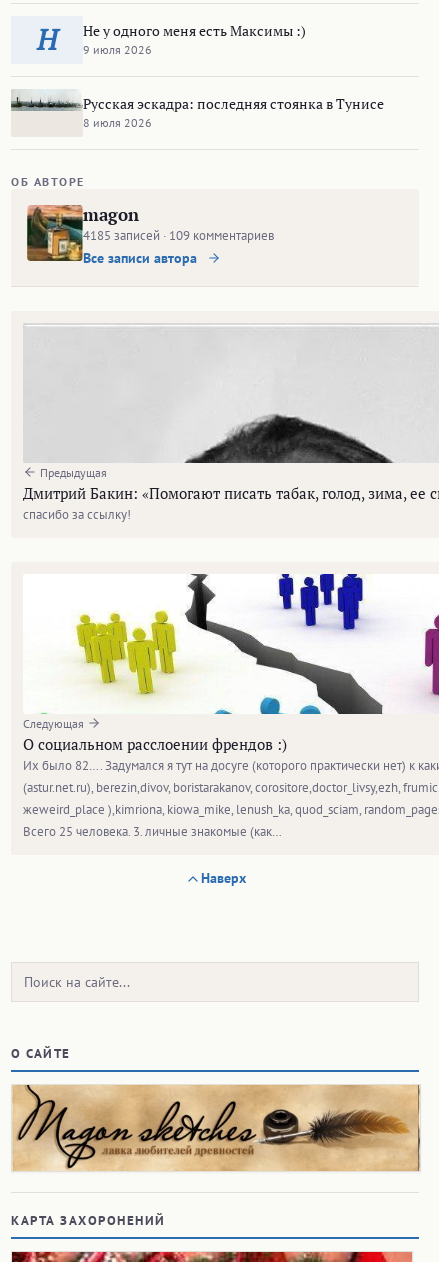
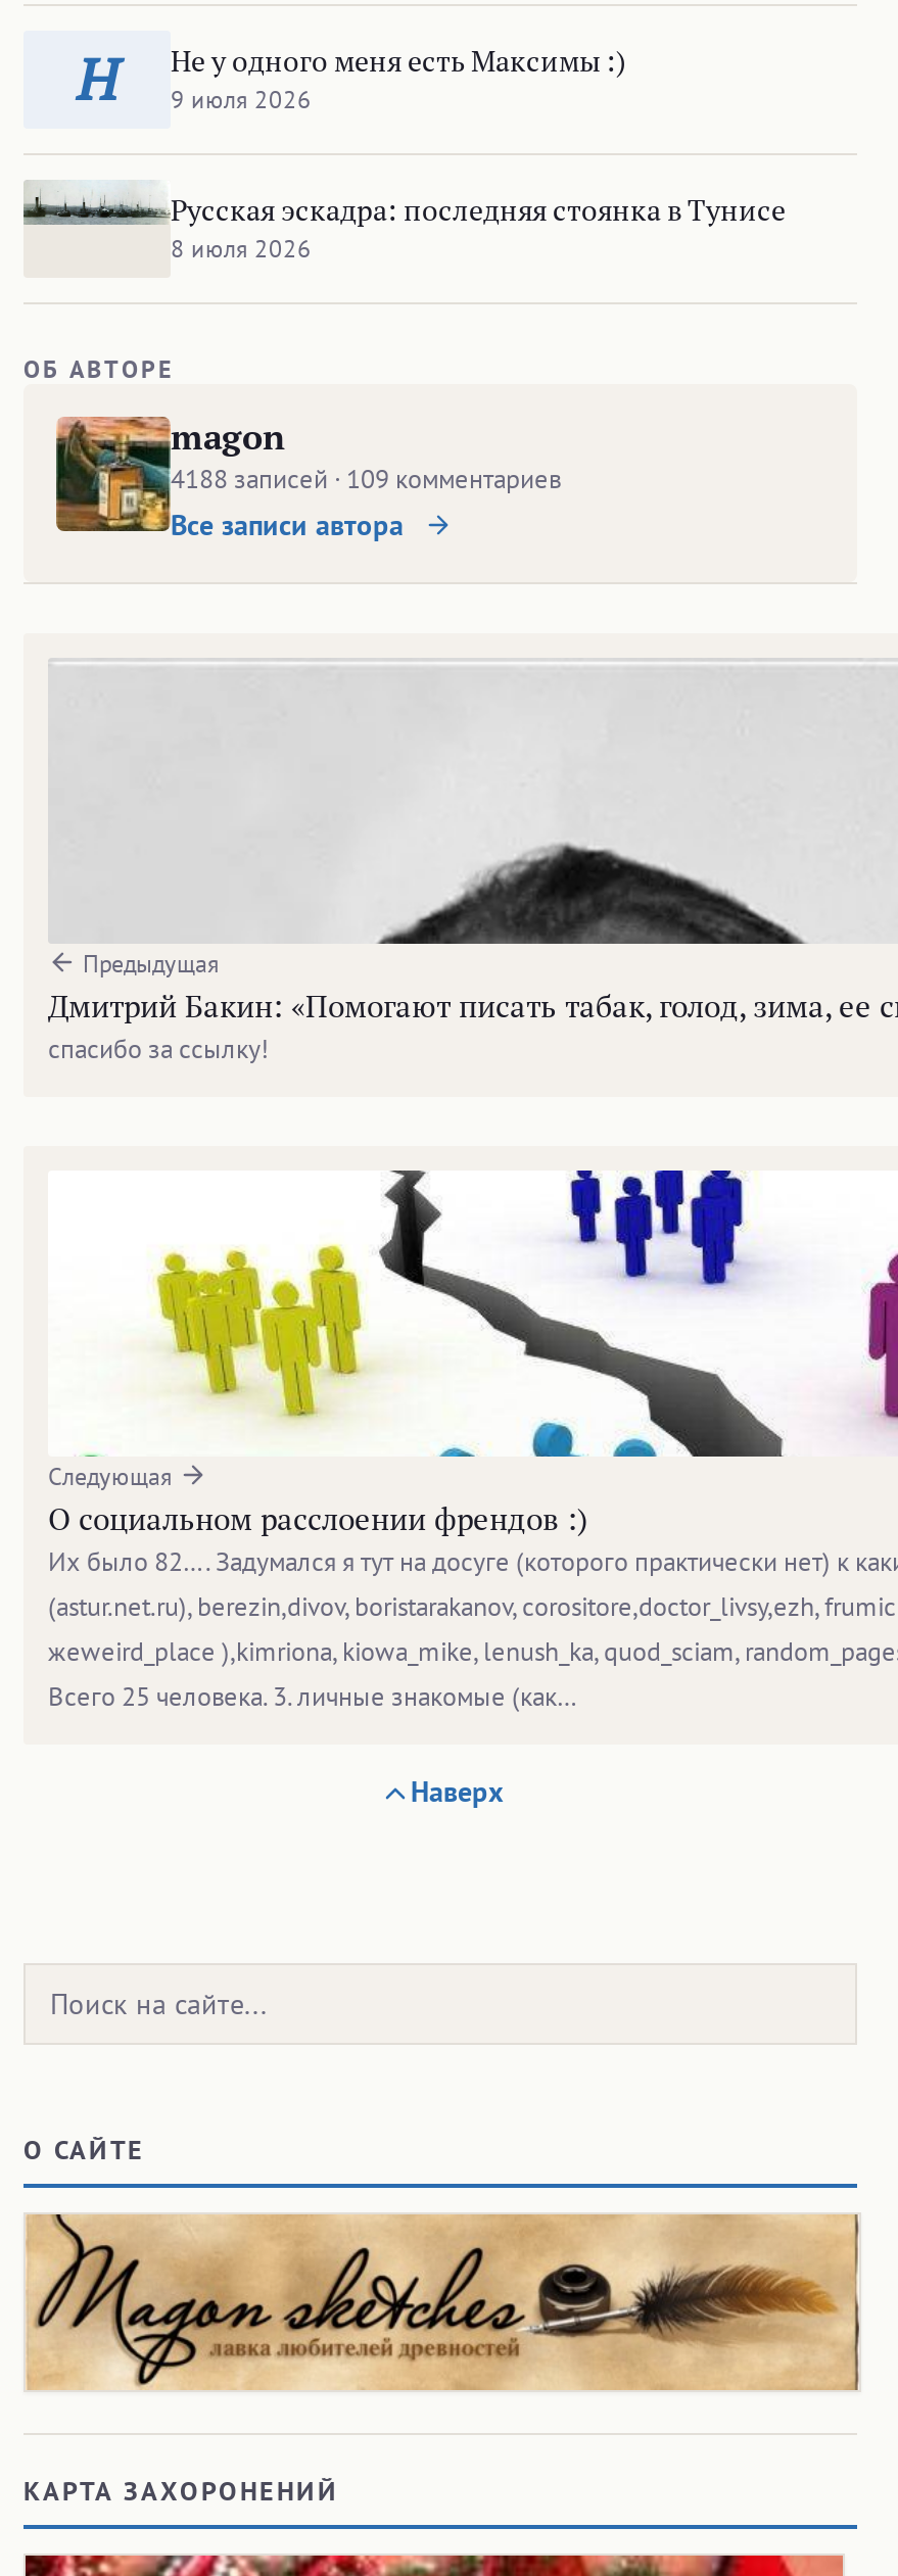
- 4185 записей · 109 комментариев
+ 4188 записей · 109 комментариев
